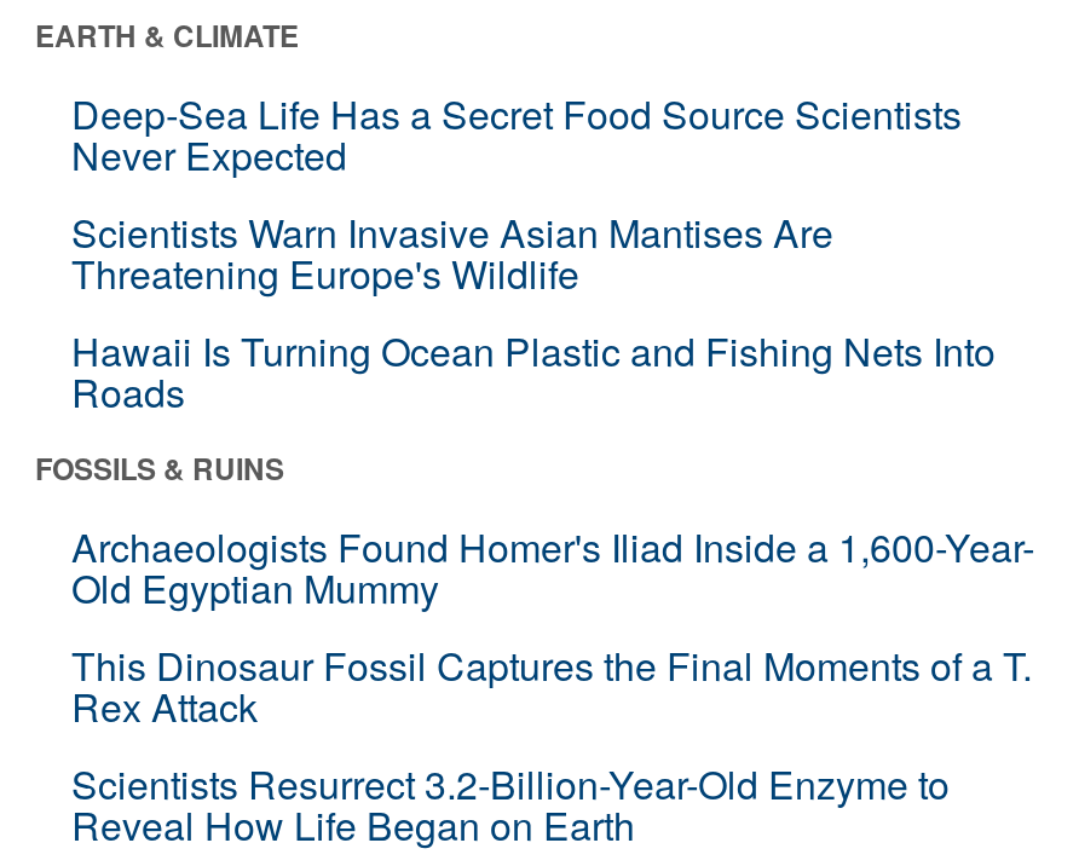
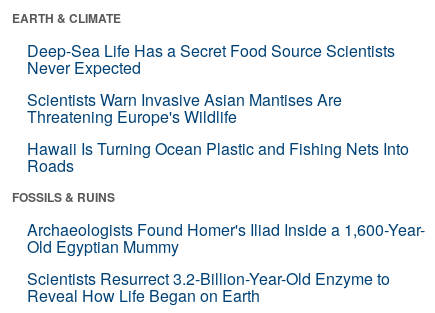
- This Dinosaur Fossil Captures the Final Moments of a T.
- Rex Attack
